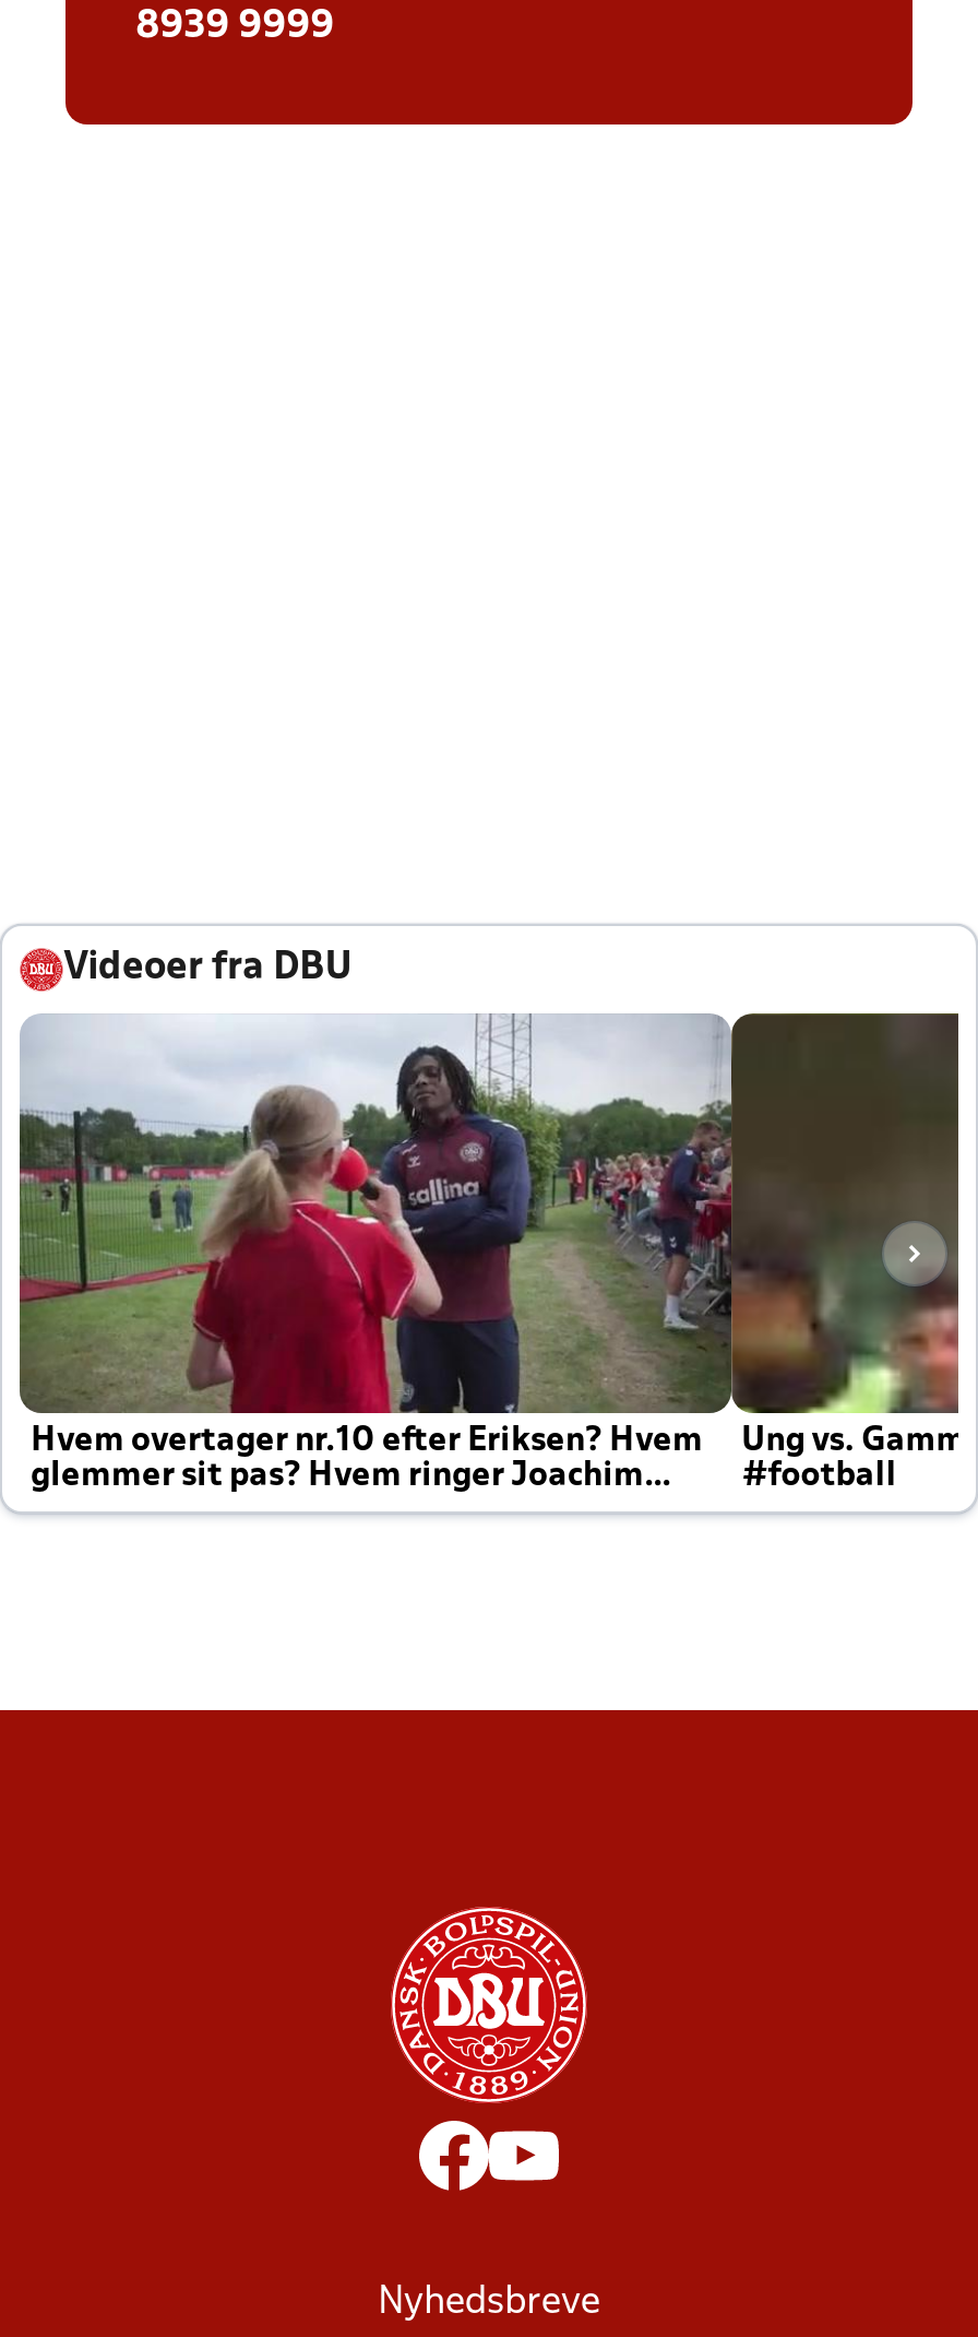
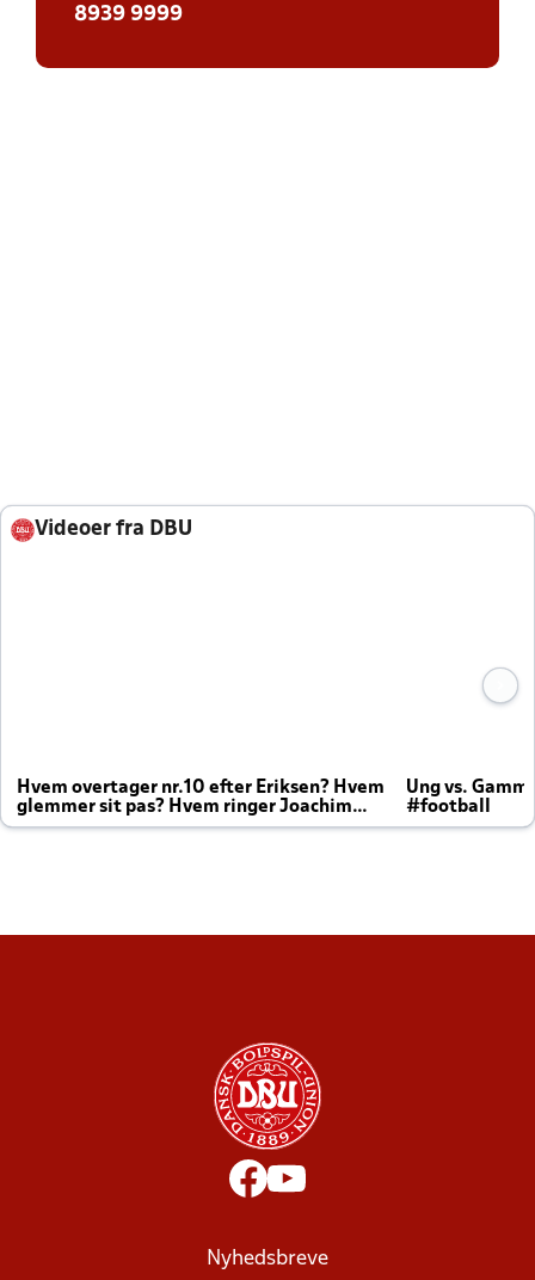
- [image]
